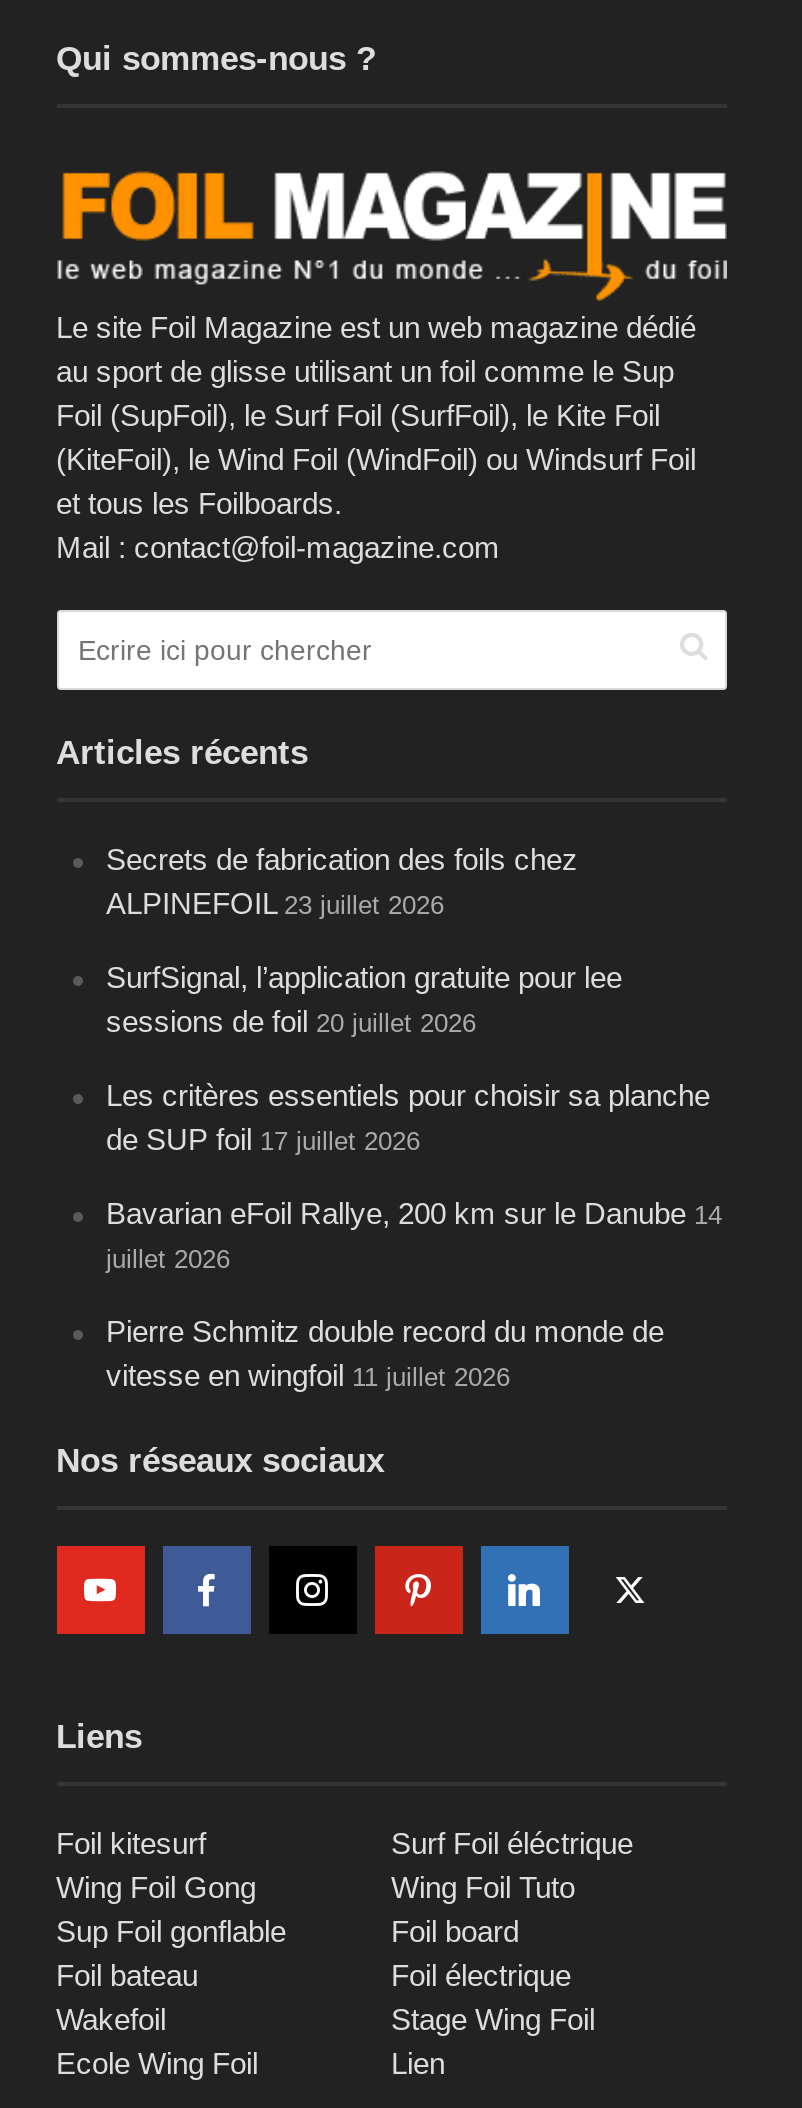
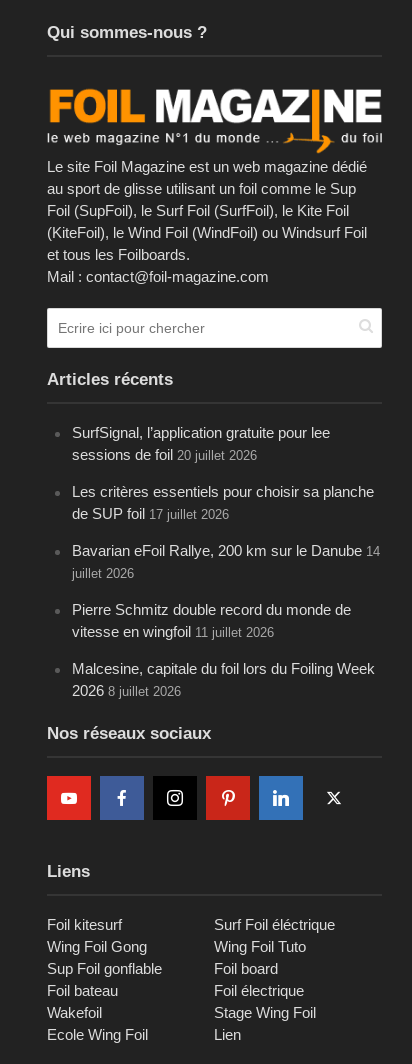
- Secrets de fabrication des foils chez
- ALPINEFOIL 23 juillet 2026

moved up: SurfSignal, l’application gratuite pour lee | sessions de foil 20 juillet 2026 | Les critères essentiels pour choisir sa planche | de SUP foil 17 juillet 2026 | Bavarian eFoil Rallye, 200 km sur le Danube 14 | juillet 2026 | Pierre Schmitz double record du monde de | vitesse en wingfoil 11 juillet 2026

+ Malcesine, capitale du foil lors du Foiling Week
+ 2026 8 juillet 2026
